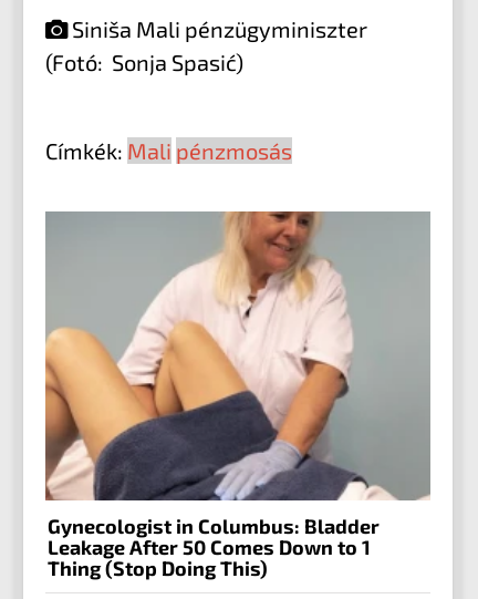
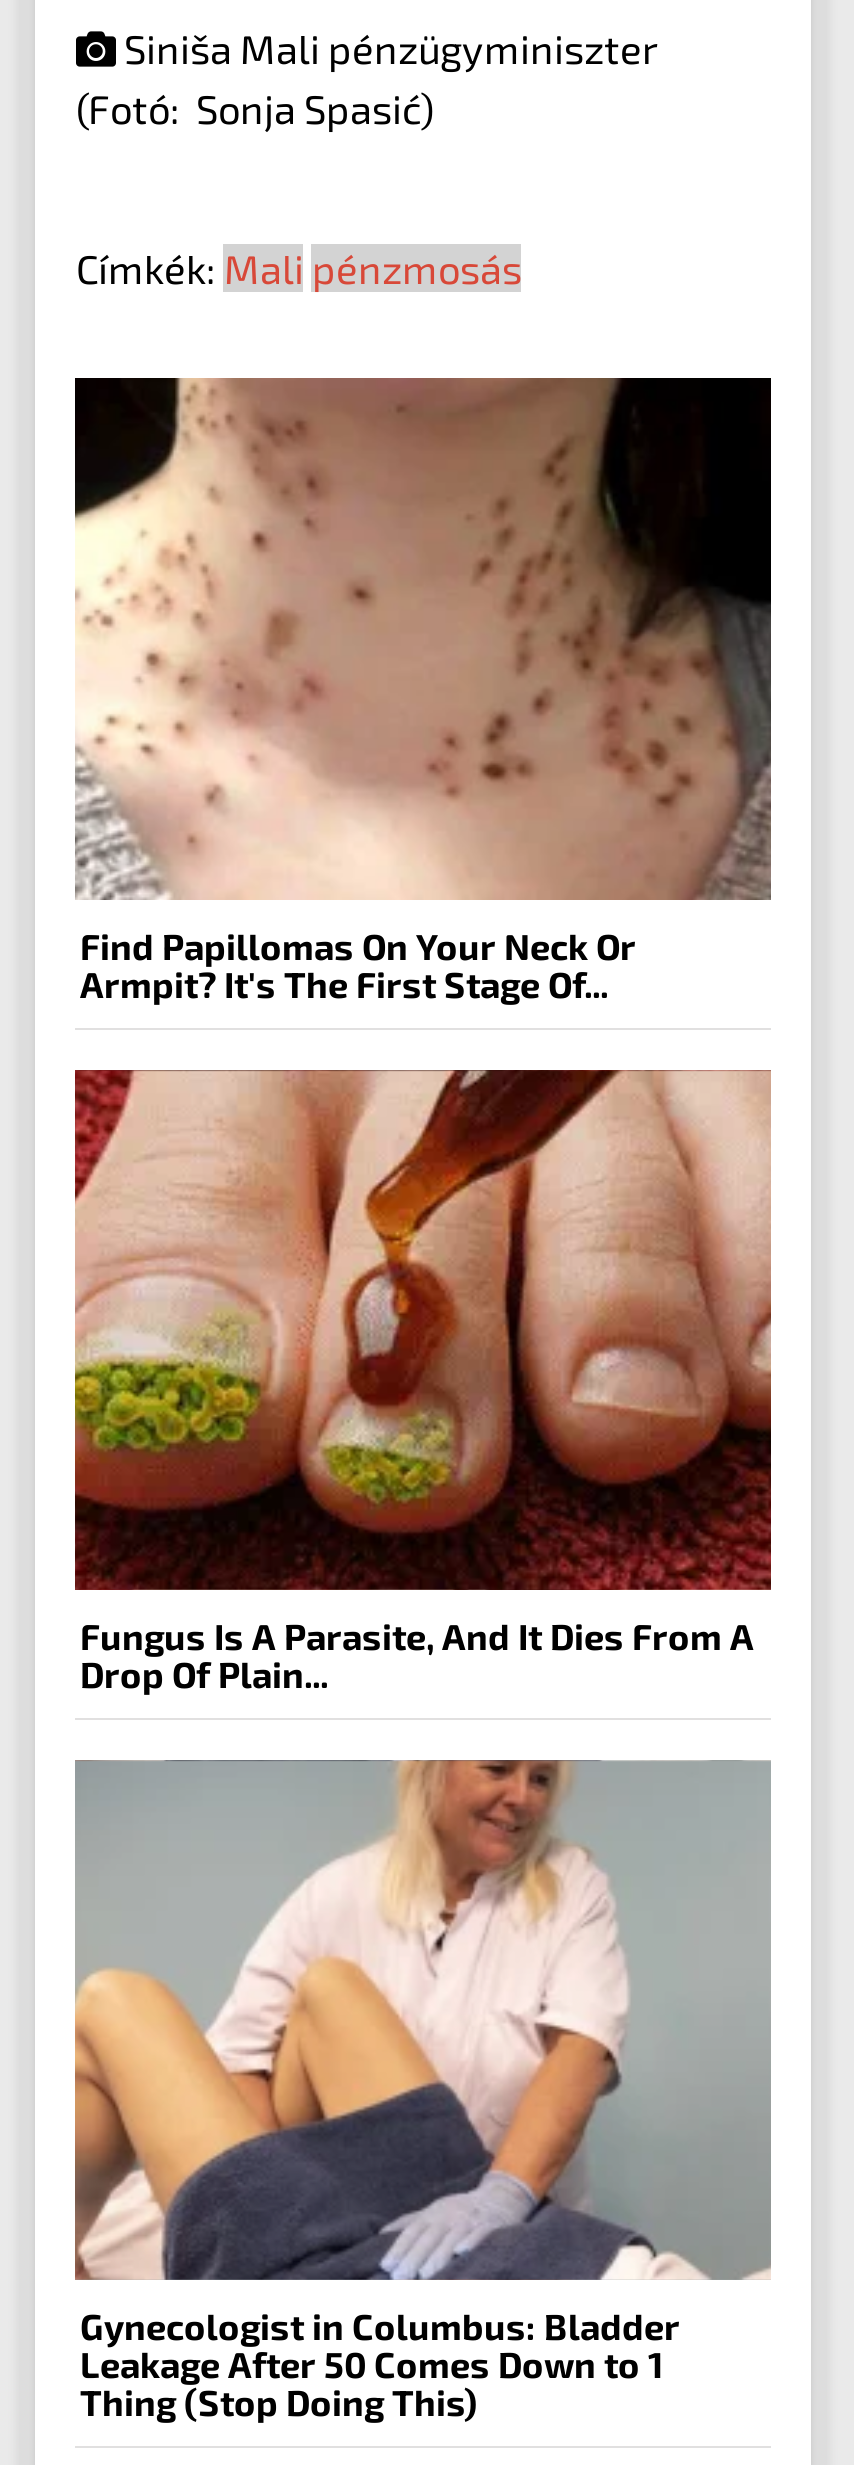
+ [image]
+ Fungus Is A Parasite, And It Dies From A
+ Drop Of Plain...

+ [image]
+ Find Papillomas On Your Neck Or
+ Armpit? It's The First Stage Of...
